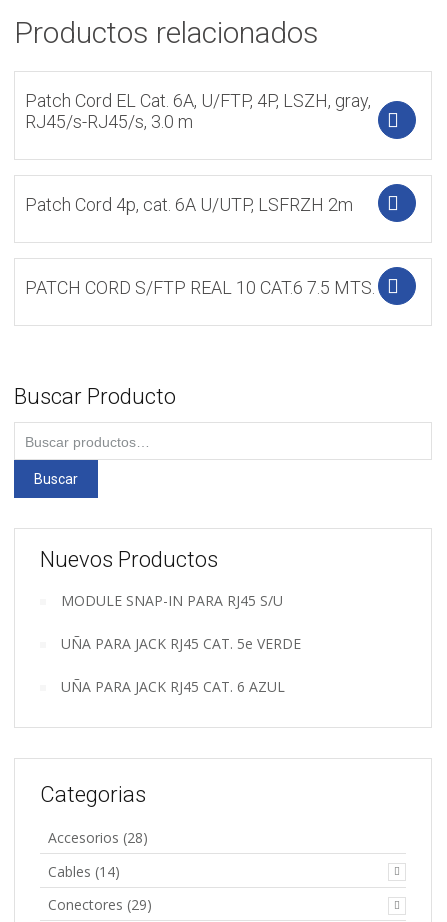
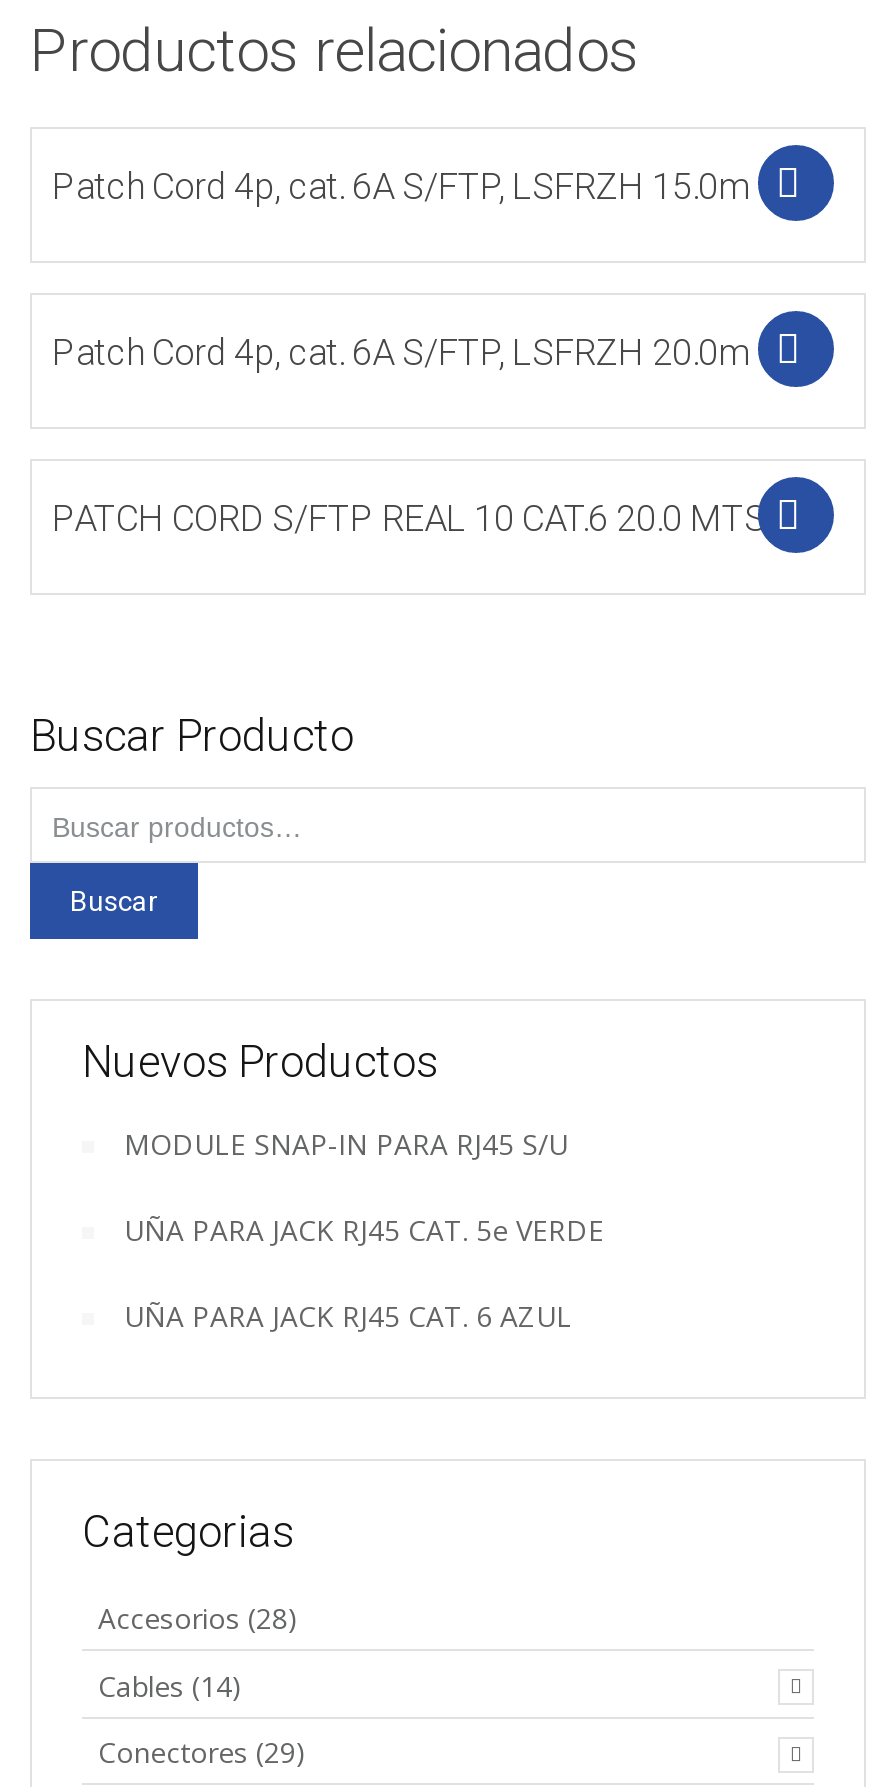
- Patch Cord EL Cat. 6A, U/FTP, 4P, LSZH, gray,
- RJ45/s-RJ45/s, 3.0 m
+ Patch Cord 4p, cat. 6A S/FTP, LSFRZH 15.0m

- Patch Cord 4p, cat. 6A U/UTP, LSFRZH 2m
+ Patch Cord 4p, cat. 6A S/FTP, LSFRZH 20.0m

- PATCH CORD S/FTP REAL 10 CAT.6 7.5 MTS.
+ PATCH CORD S/FTP REAL 10 CAT.6 20.0 MTS.
